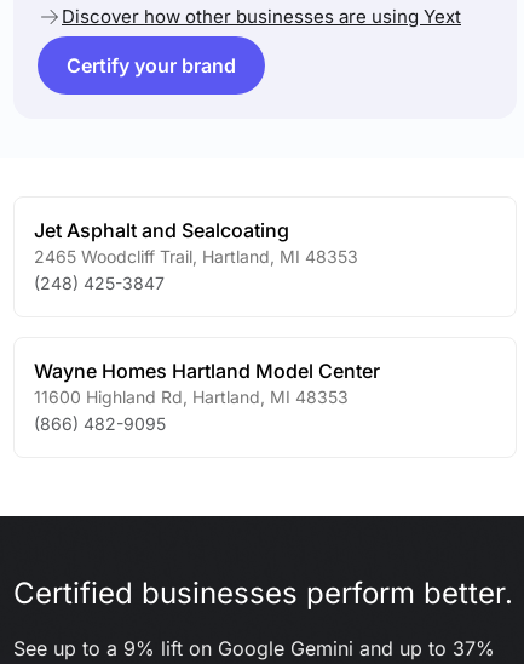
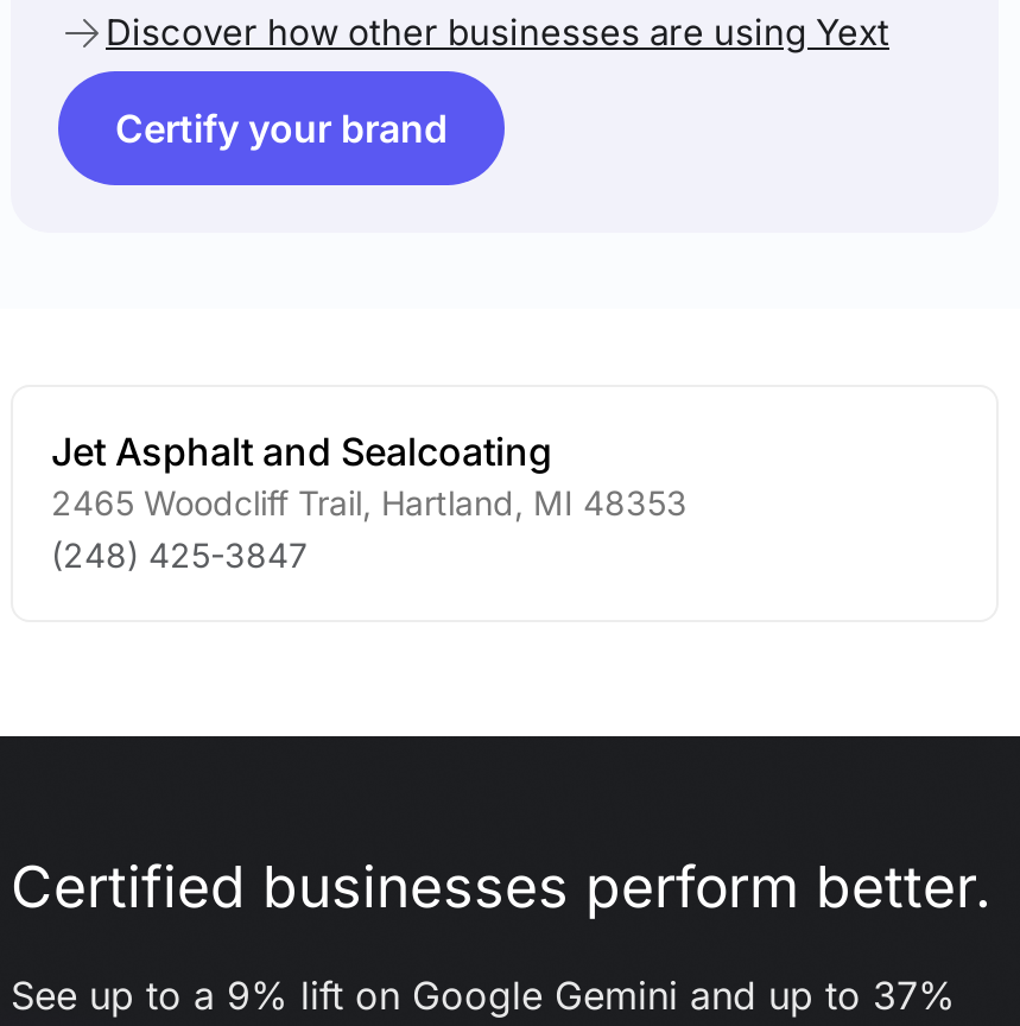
- Wayne Homes Hartland Model Center
- 11600 Highland Rd, Hartland, MI 48353
- (866) 482-9095
